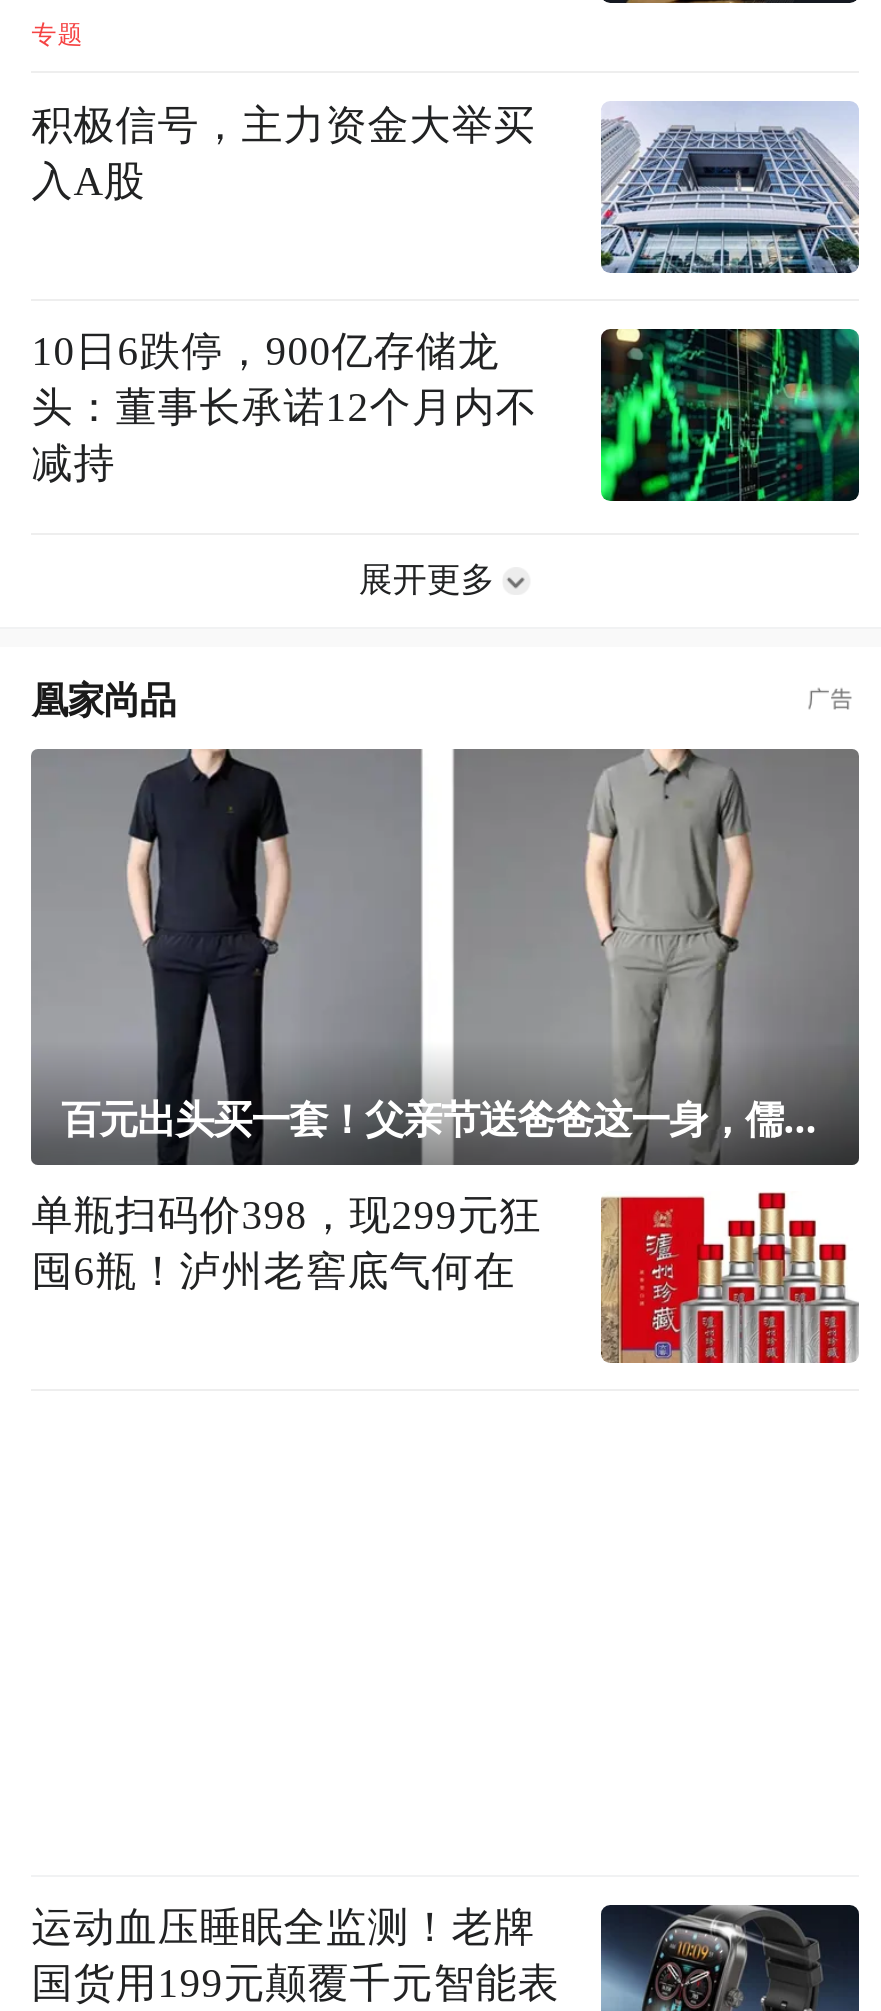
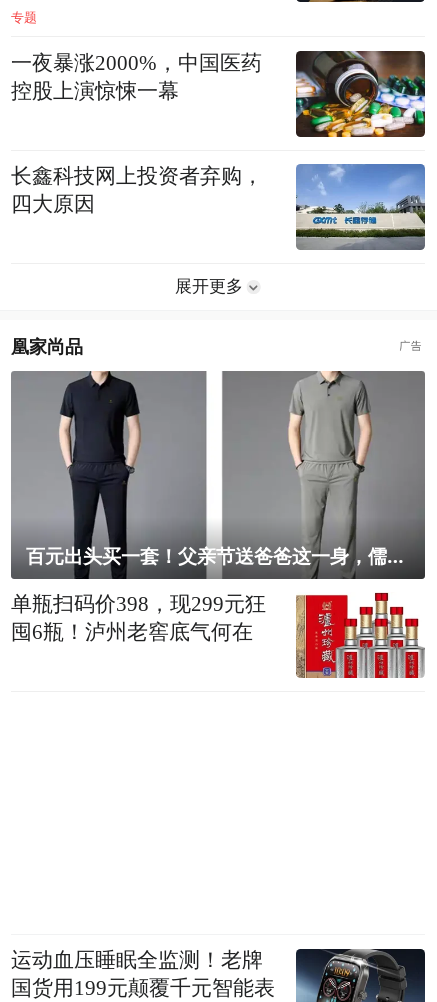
- [image]
- 积极信号，主力资金大举买
- 入A股
+ [image]
+ 一夜暴涨2000%，中国医药
+ 控股上演惊悚一幕

- [image]
- 10日6跌停，900亿存储龙
- 头：董事长承诺12个月内不
- 减持
+ [image]
+ 长鑫科技网上投资者弃购，
+ 四大原因
